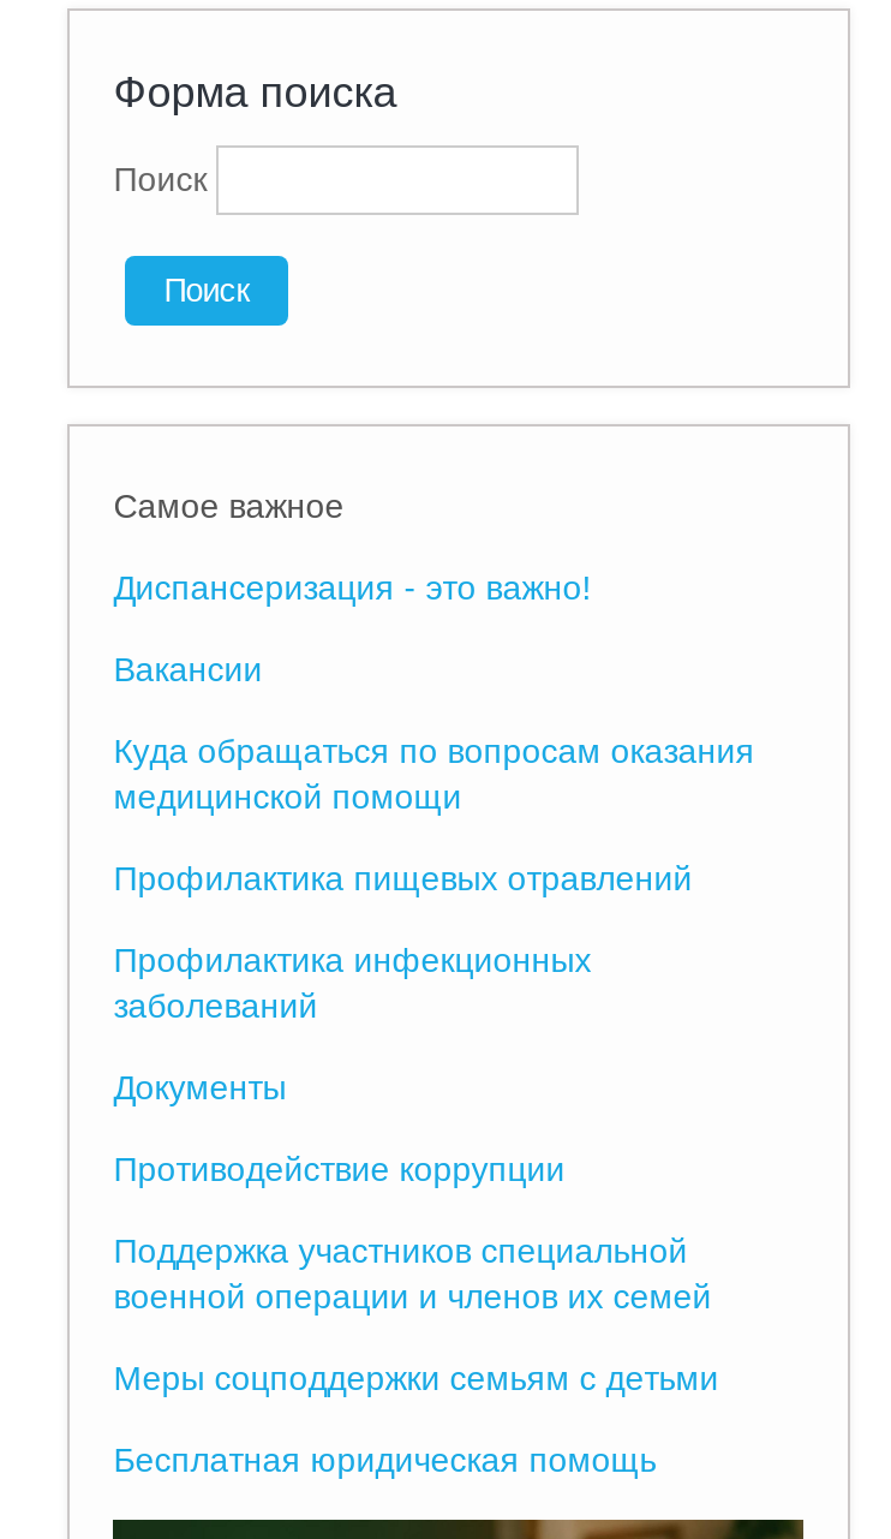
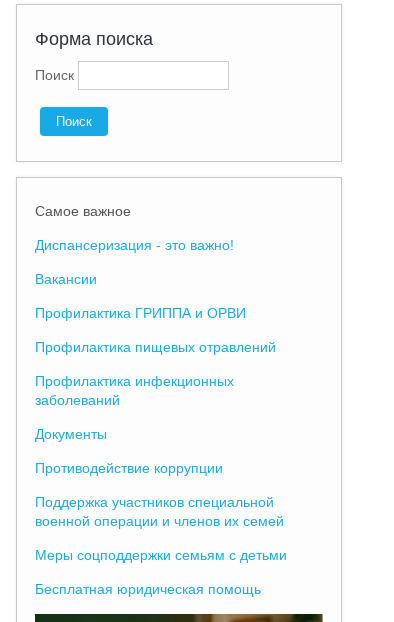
- Куда обращаться по вопросам оказания
- медицинской помощи
+ Профилактика ГРИППА и ОРВИ
